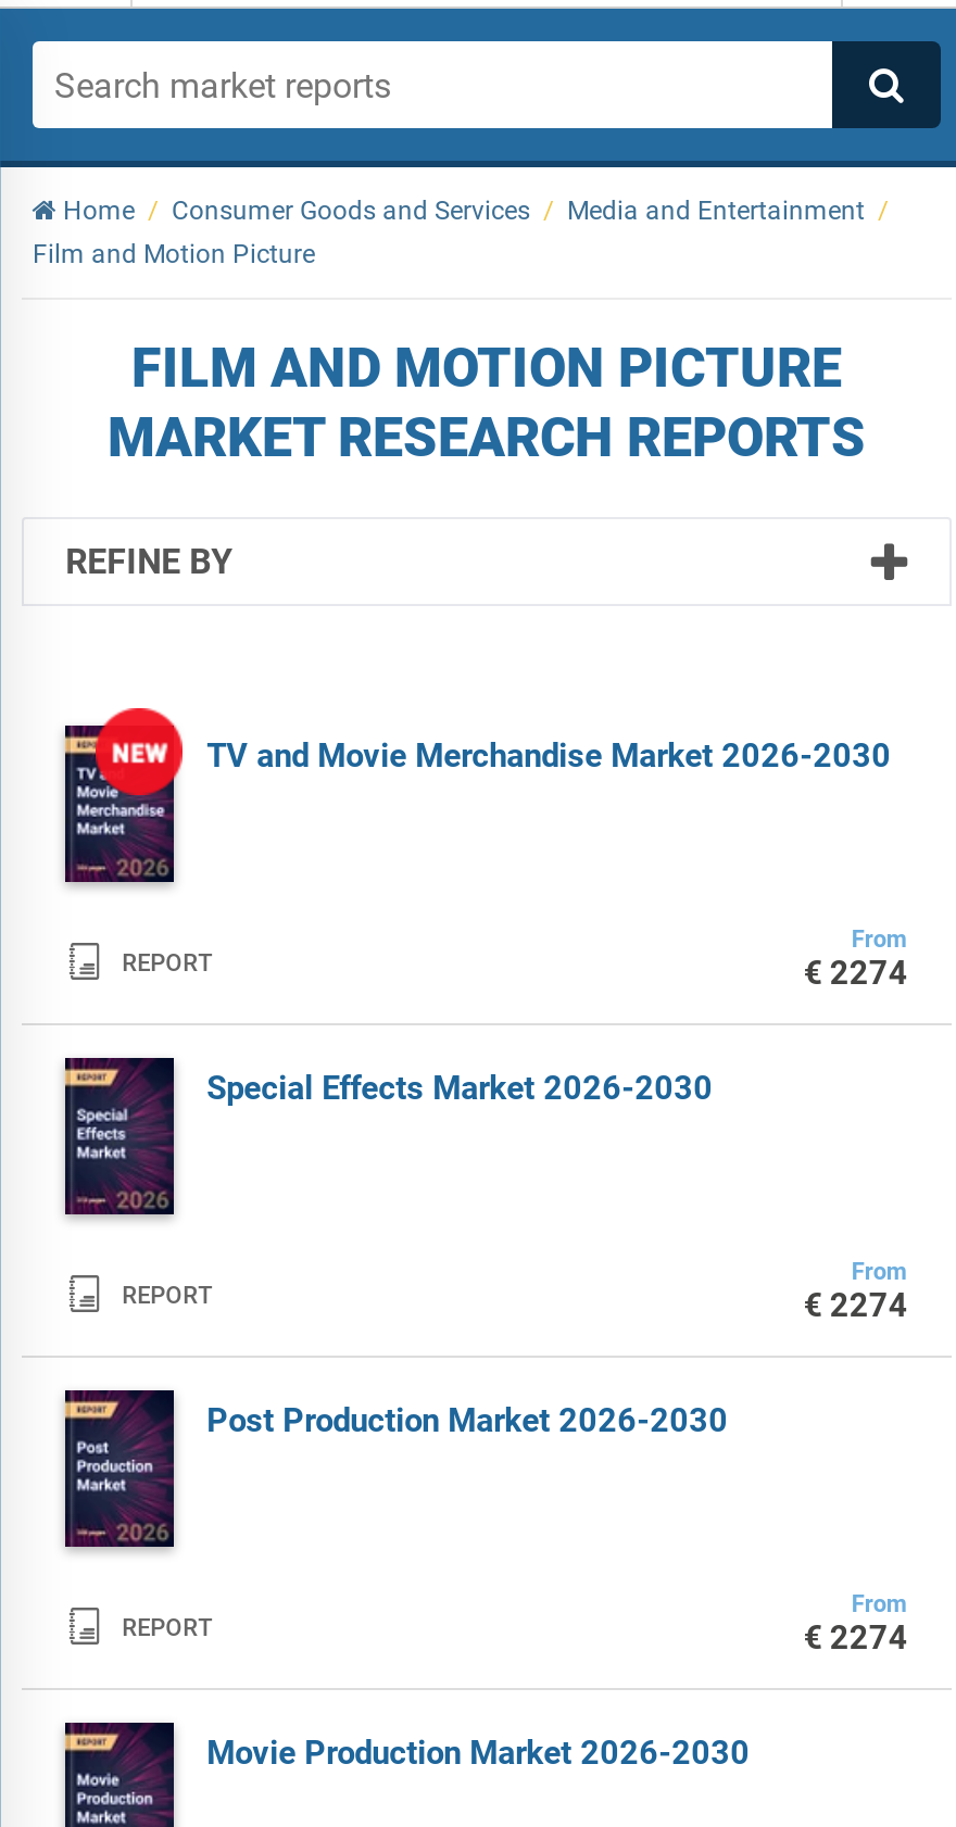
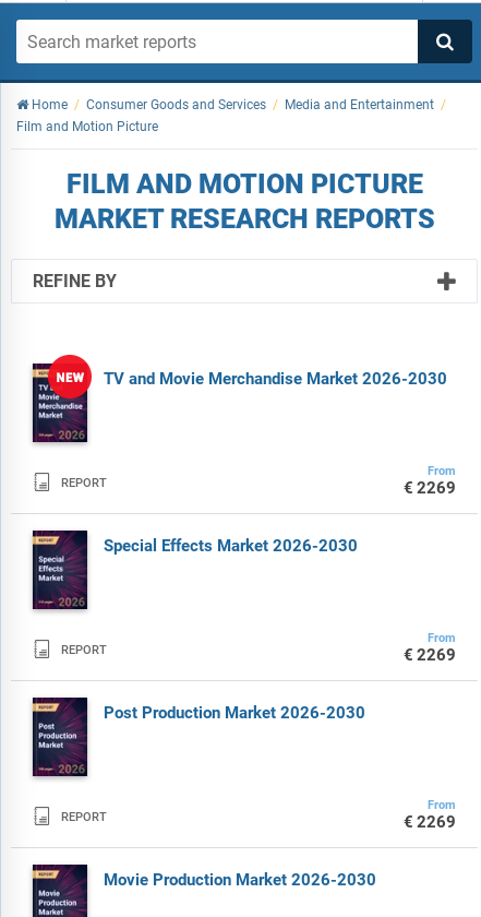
- €2274
+ €2269

- €2274
+ €2269

- €2274
+ €2269
